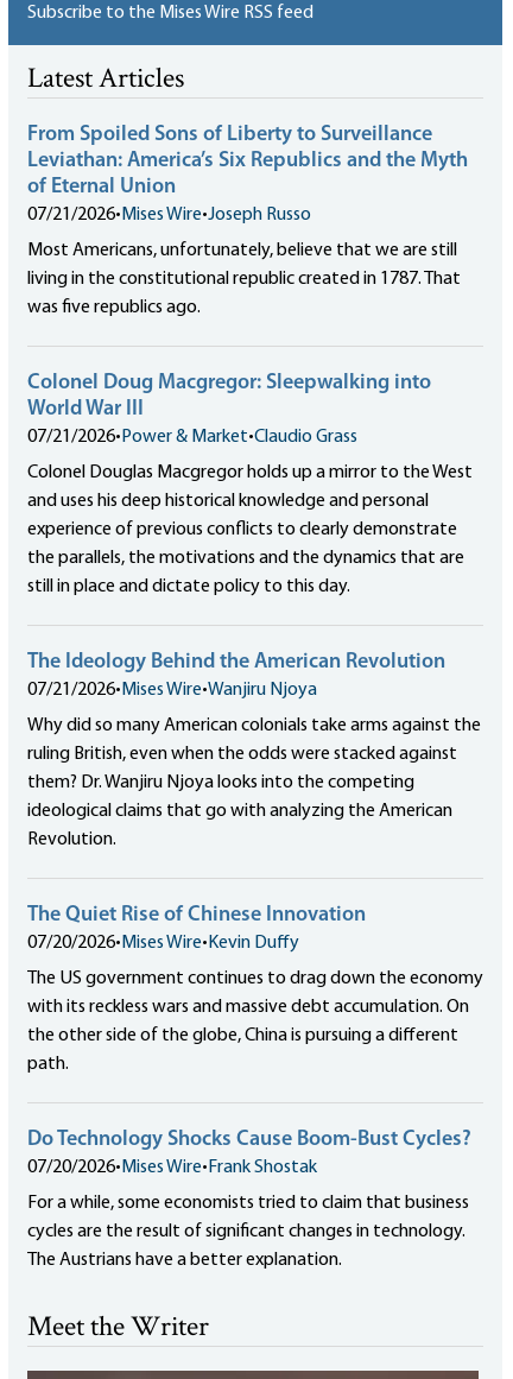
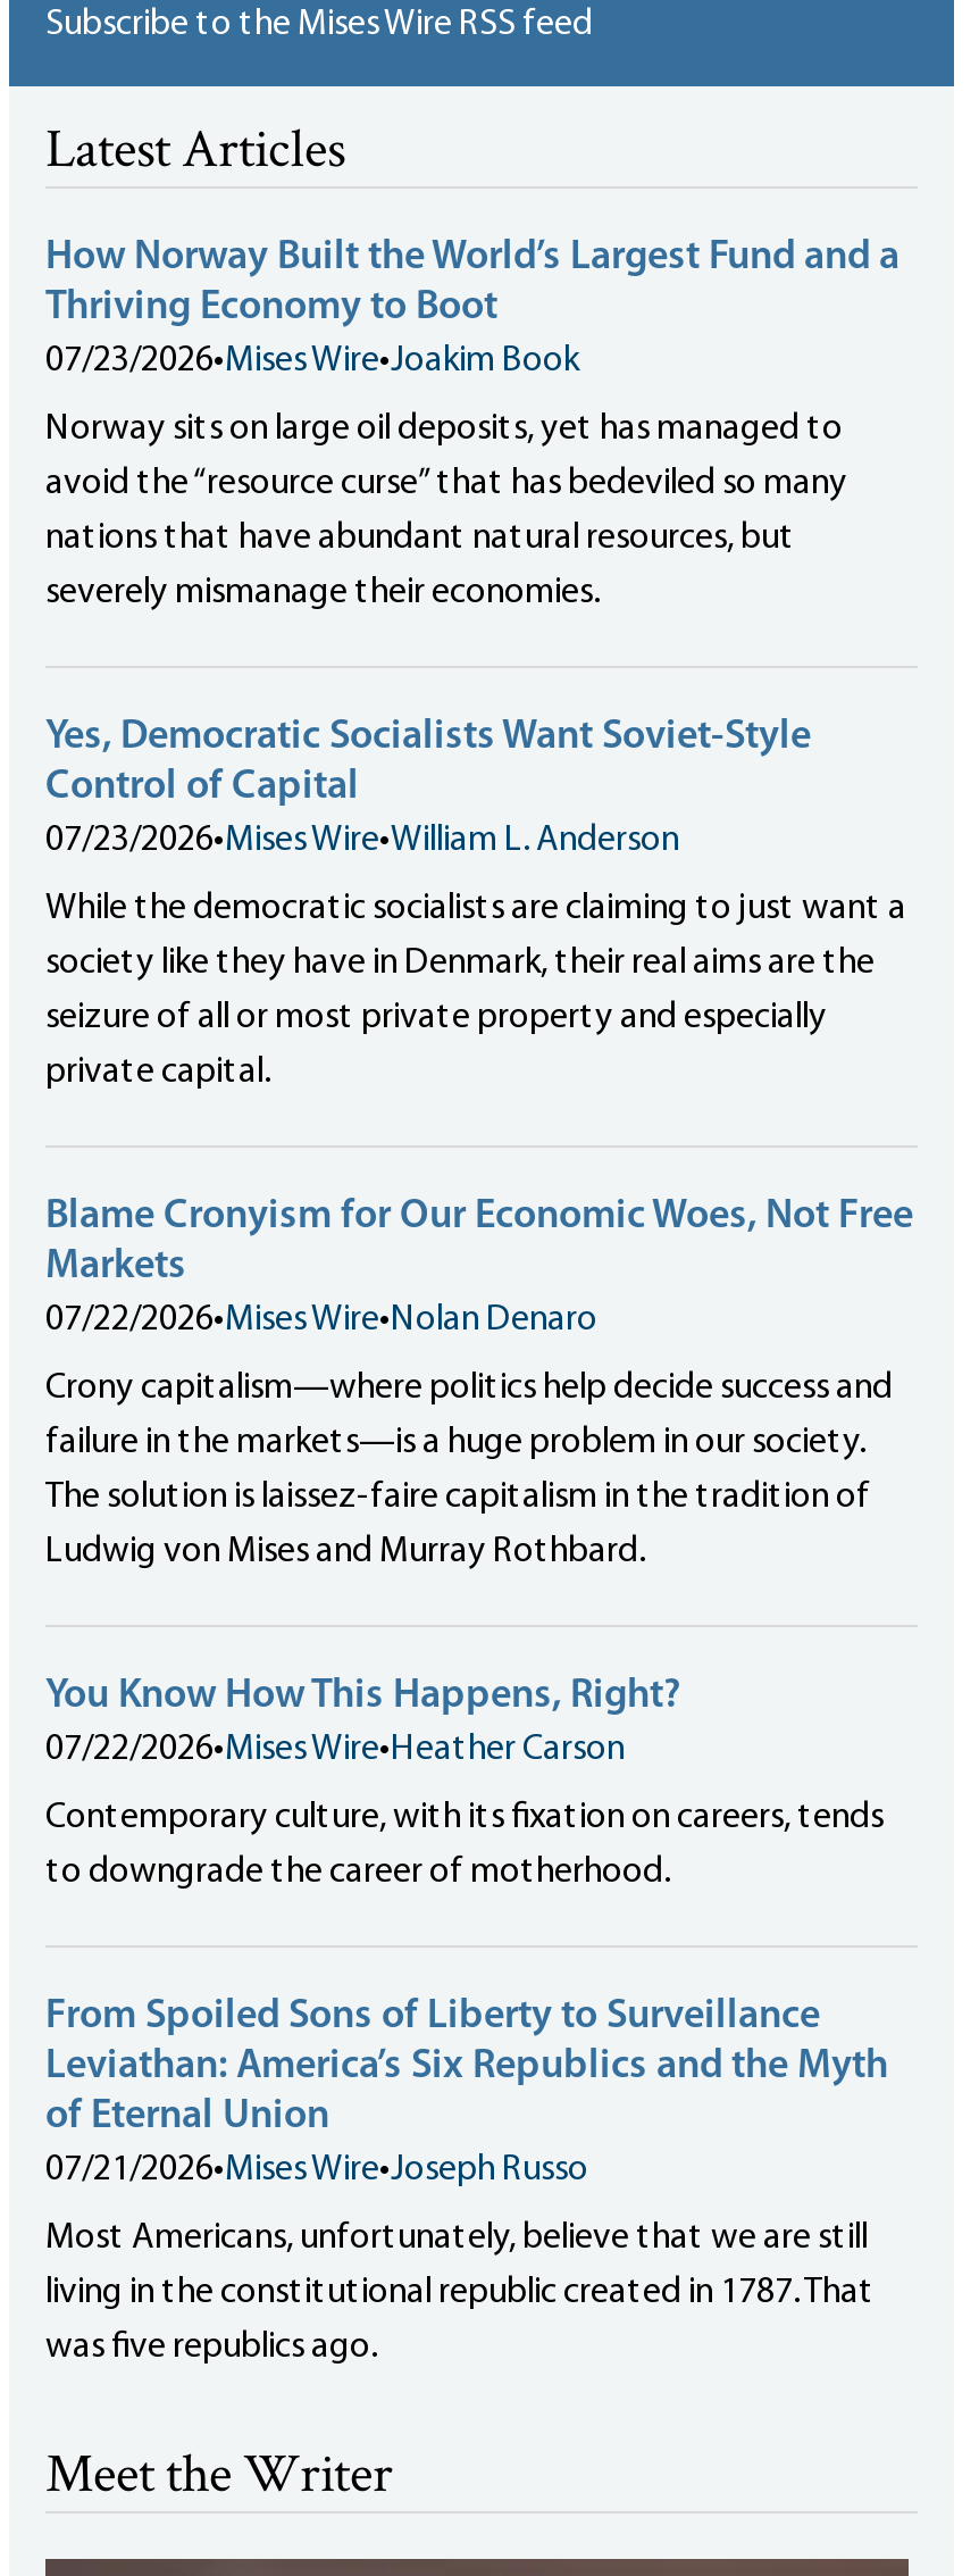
+ How Norway Built the World’s Largest Fund and a
+ Thriving Economy to Boot
+ 07/23/2026•Mises Wire•Joakim Book
+ Norway sits on large oil deposits, yet has managed to
+ avoid the “resource curse” that has bedeviled so many
+ nations that have abundant natural resources, but
+ severely mismanage their economies.
+ Yes, Democratic Socialists Want Soviet-Style
+ Control of Capital
+ 07/23/2026•Mises Wire•William L. Anderson
+ While the democratic socialists are claiming to just want a
+ society like they have in Denmark, their real aims are the
+ seizure of all or most private property and especially
+ private capital.
+ Blame Cronyism for Our Economic Woes, Not Free
+ Markets
+ 07/22/2026•Mises Wire•Nolan Denaro
+ Crony capitalism—where politics help decide success and
+ failure in the markets—is a huge problem in our society.
+ The solution is laissez-faire capitalism in the tradition of
+ Ludwig von Mises and Murray Rothbard.
+ You Know How This Happens, Right?
+ 07/22/2026•Mises Wire•Heather Carson
+ Contemporary culture, with its fixation on careers, tends
+ to downgrade the career of motherhood.

moved down: From Spoiled Sons of Liberty to Surveillance | Leviathan: America’s Six Republics and the Myth | of Eternal Union | 07/21/2026•Mises Wire•Joseph Russo | Most Americans, unfortunately, believe that we are still | living in the constitutional republic created in 1787. That | was five republics ago.

- Colonel Doug Macgregor: Sleepwalking into
- World War III
- 07/21/2026• Power & Market•Claudio Grass
- Colonel Douglas Macgregor holds up a mirror to the West
- and uses his deep historical knowledge and personal
- experience of previous conflicts to clearly demonstrate
- the parallels, the motivations and the dynamics that are
- still in place and dictate policy to this day.
- The Ideology Behind the American Revolution
- 07/21/2026• Mises Wire•Wanjiru Njoya
- Why did so many American colonials take arms against the
- ruling British, even when the odds were stacked against
- them? Dr. Wanjiru Njoya looks into the competing
- ideological claims that go with analyzing the American
- Revolution.
- The Quiet Rise of Chinese Innovation
- 07/20/2026• Mises Wire• Kevin Duffy
- The US government continues to drag down the economy
- with its reckless wars and massive debt accumulation. On
- the other side of the globe, China is pursuing a different
- path.
- Do Technology Shocks Cause Boom-Bust Cycles?
- 07/20/2026• Mises Wire• Frank Shostak
- For a while, some economists tried to claim that business
- cycles are the result of significant changes in technology.
- The Austrians have a better explanation.
